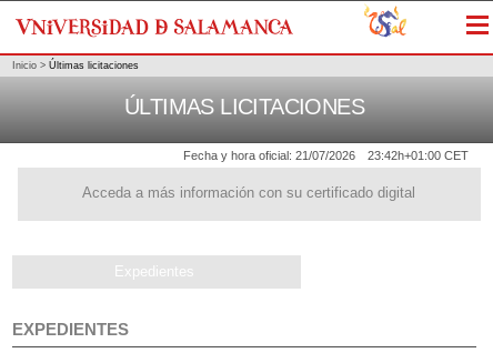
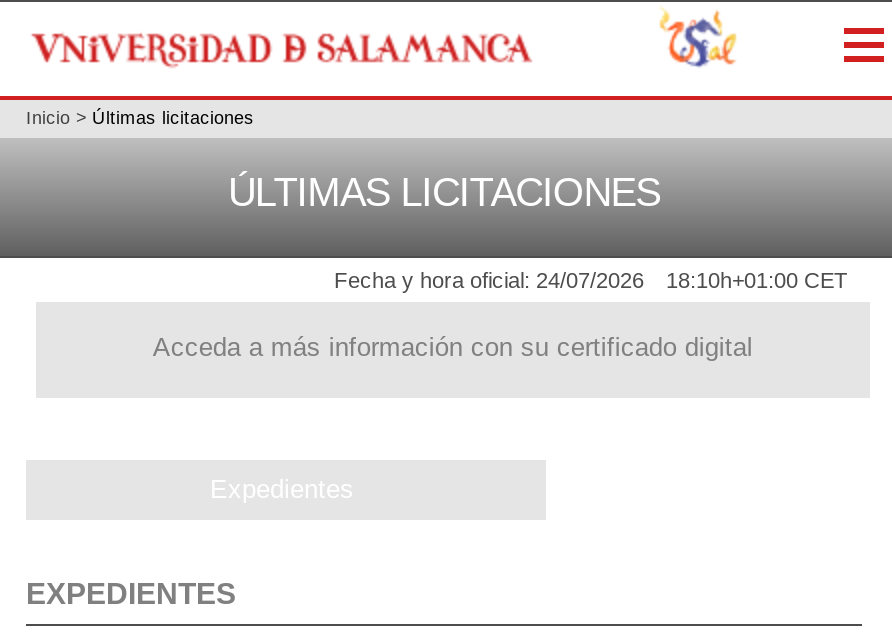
- Fecha y hora oficial: 21/07/2026
+ Fecha y hora oficial: 24/07/2026

- 23:42h+01:00 CET
+ 18:10h+01:00 CET
